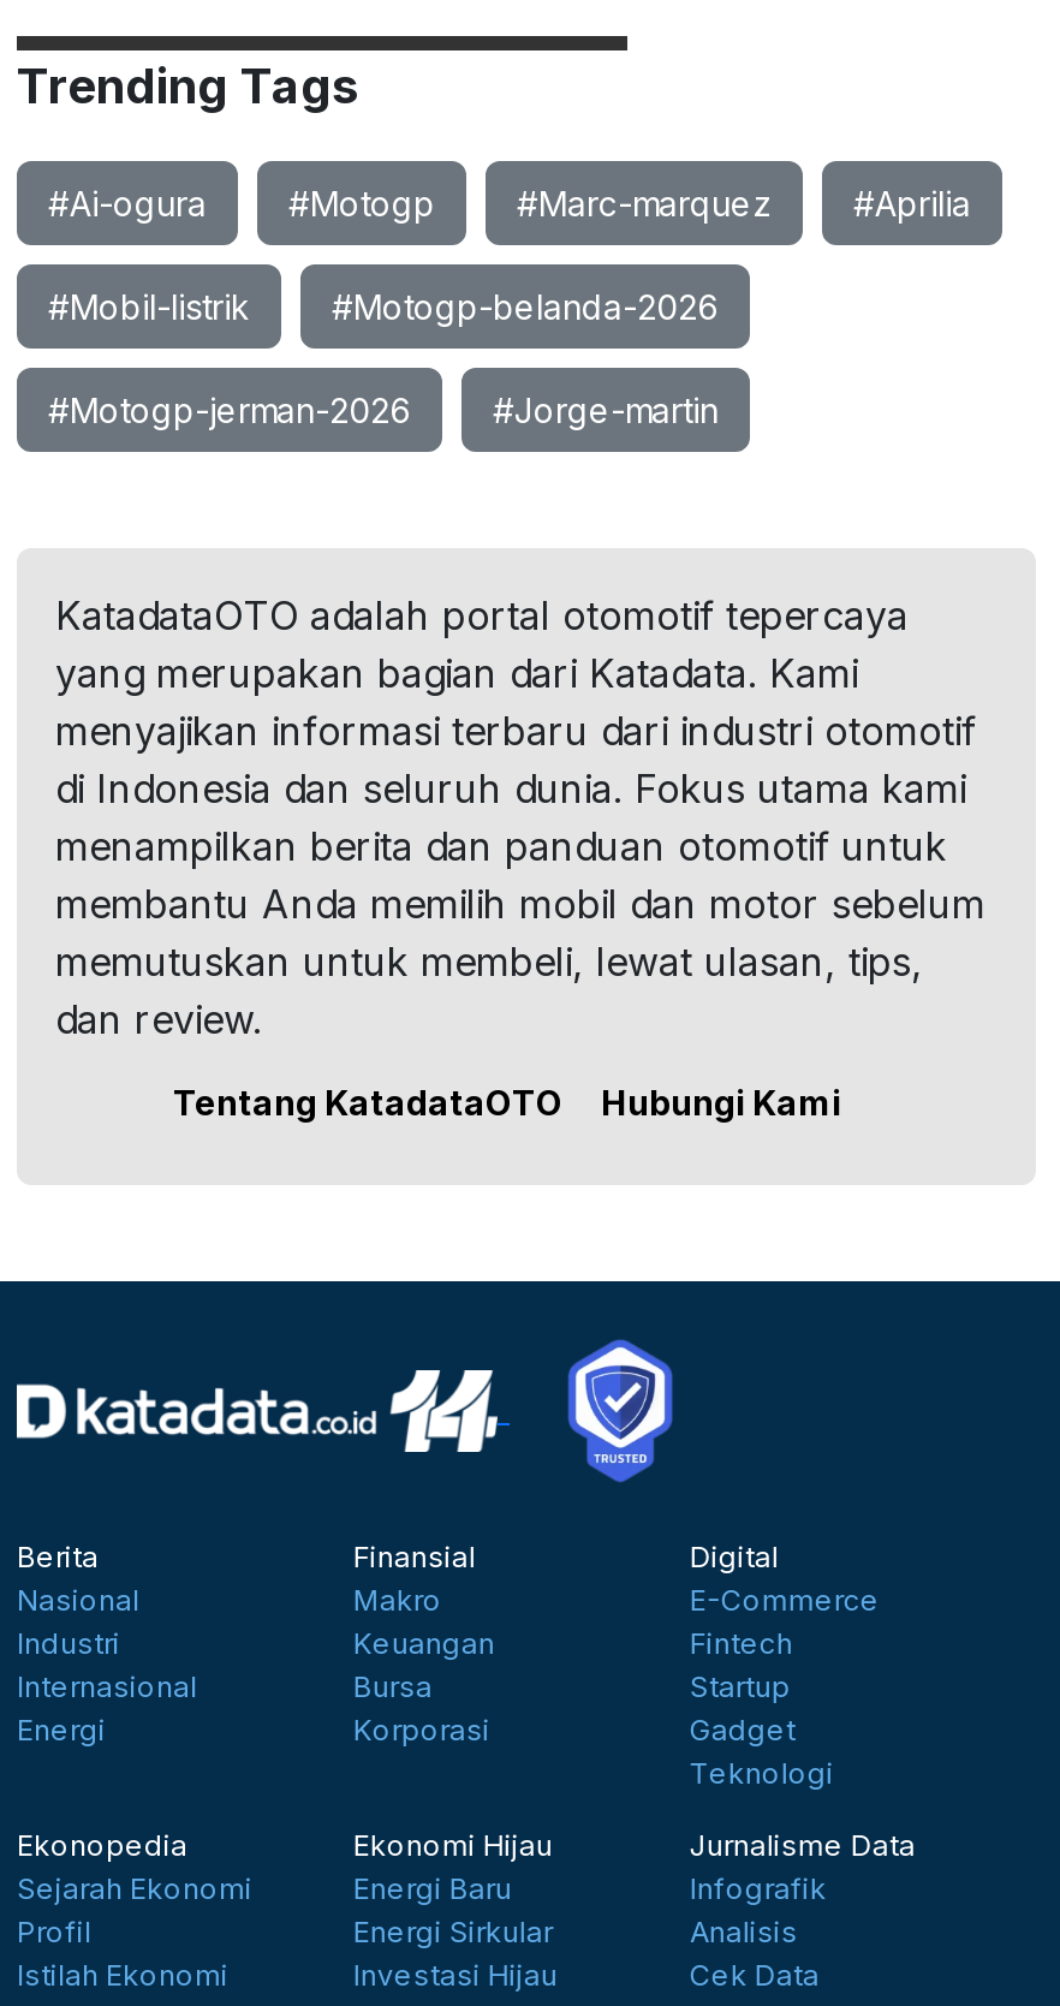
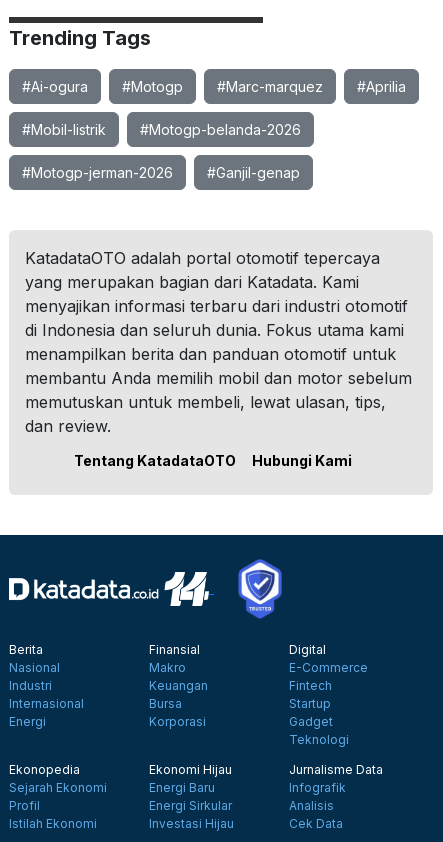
- #Jorge-martin
+ #Ganjil-genap
